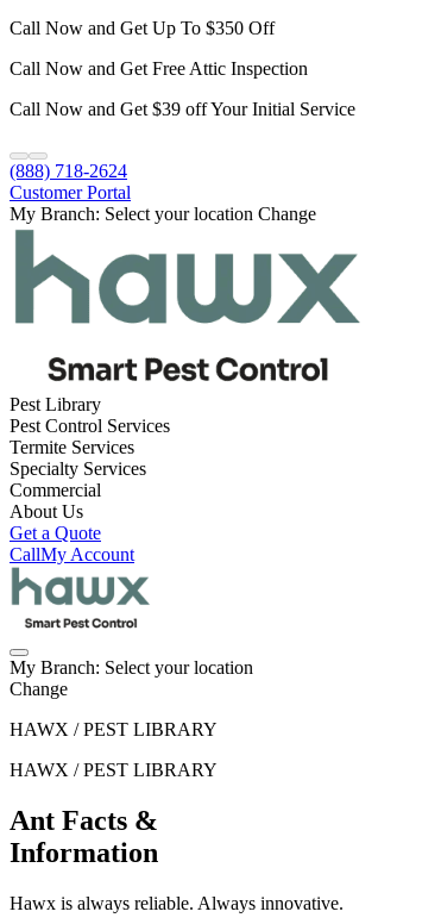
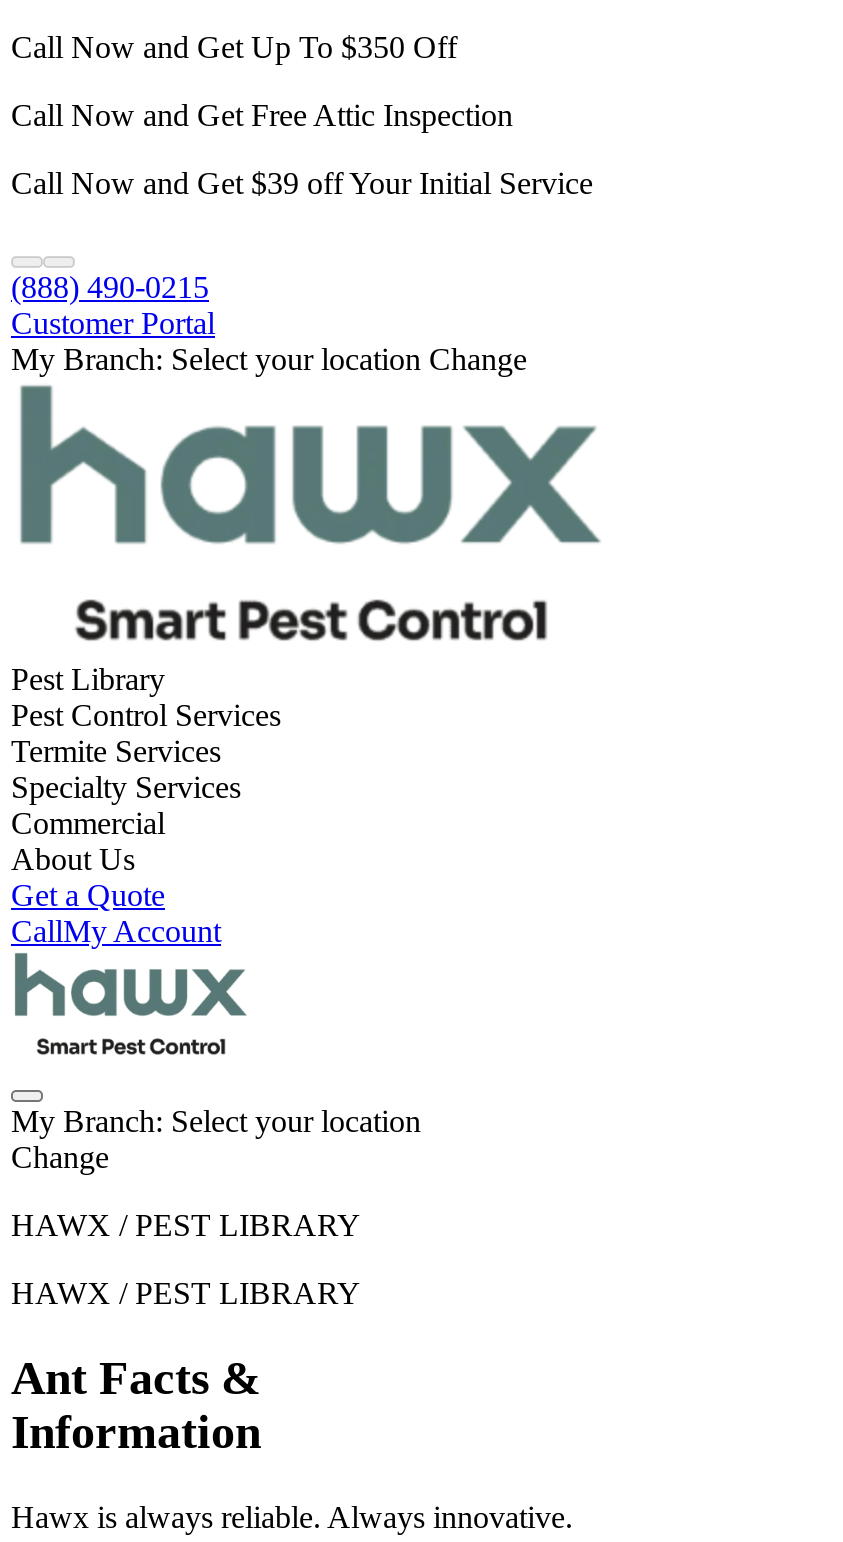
- (888) 718-2624
+ (888) 490-0215
